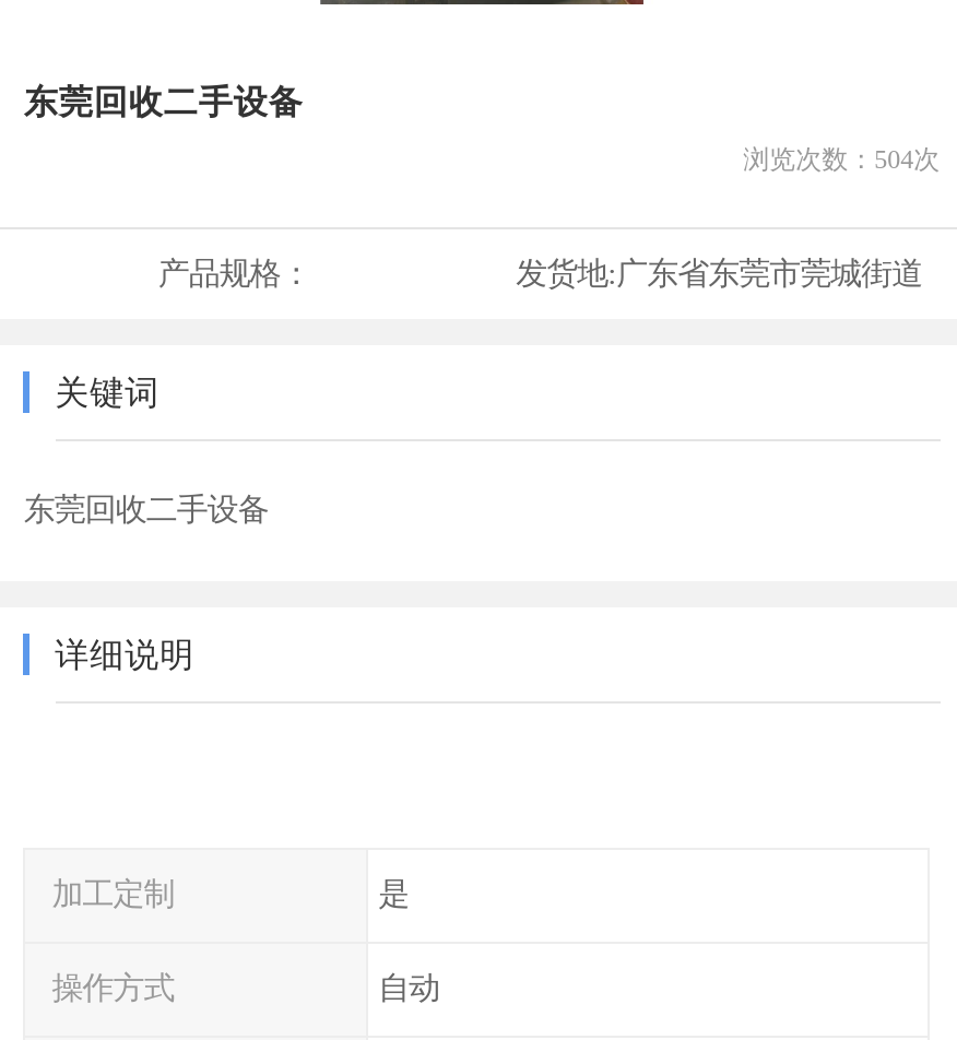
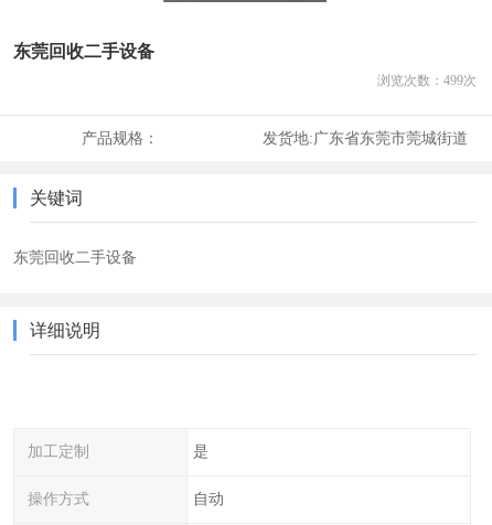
- 浏览次数：504次
+ 浏览次数：499次
